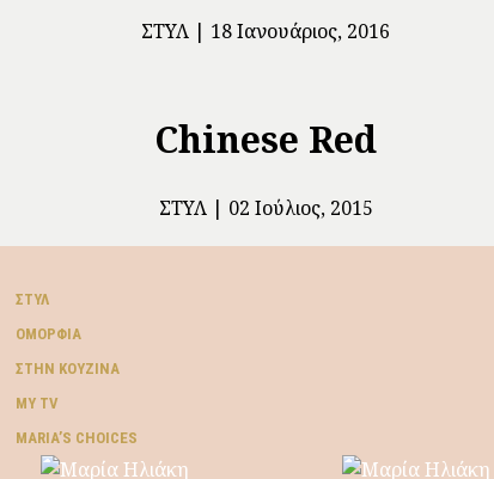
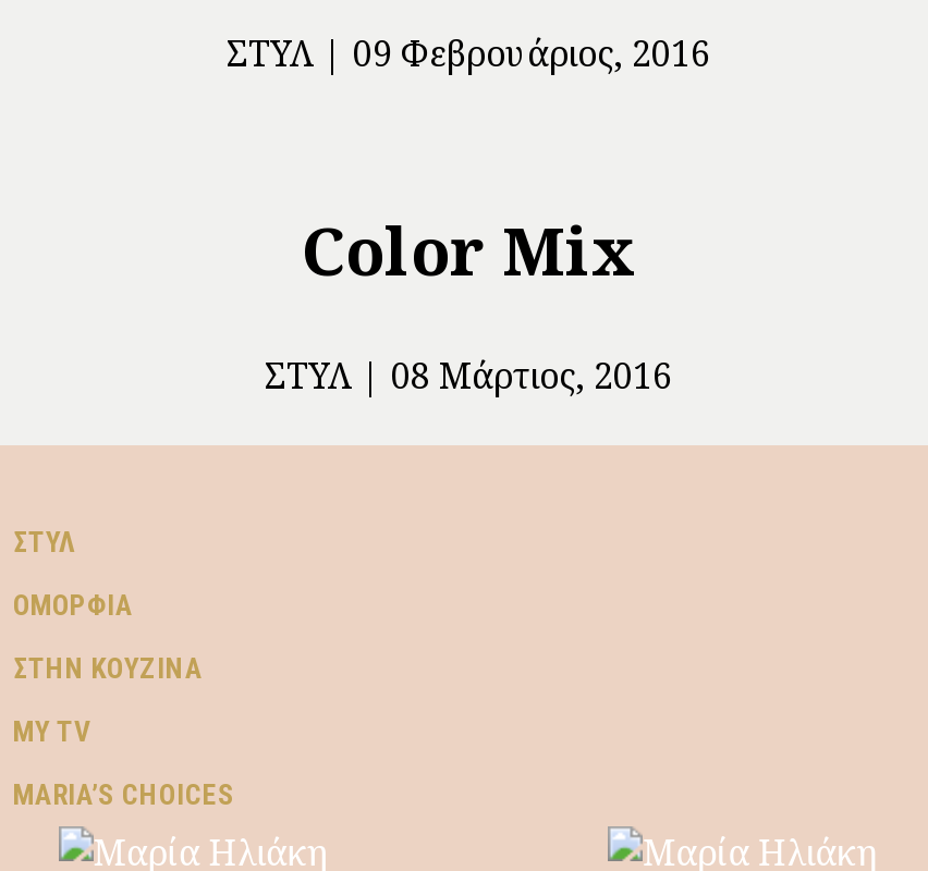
- ΣΤΥΛ 18 Ιανουάριος, 2016
+ ΣΤΥΛ 09 Φεβρουάριος, 2016

- Chinese Red
+ Color Mix

- ΣΤΥΛ 02 Ιούλιος, 2015
+ ΣΤΥΛ 08 Μάρτιος, 2016
